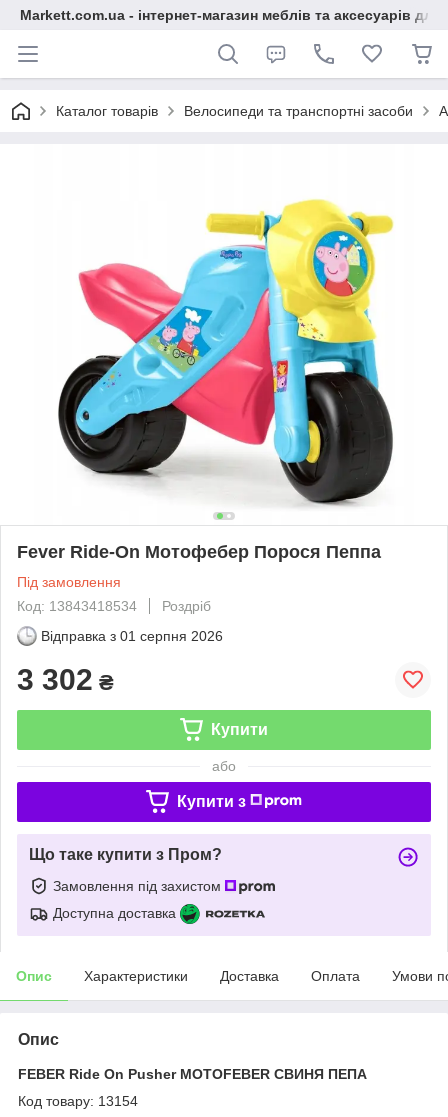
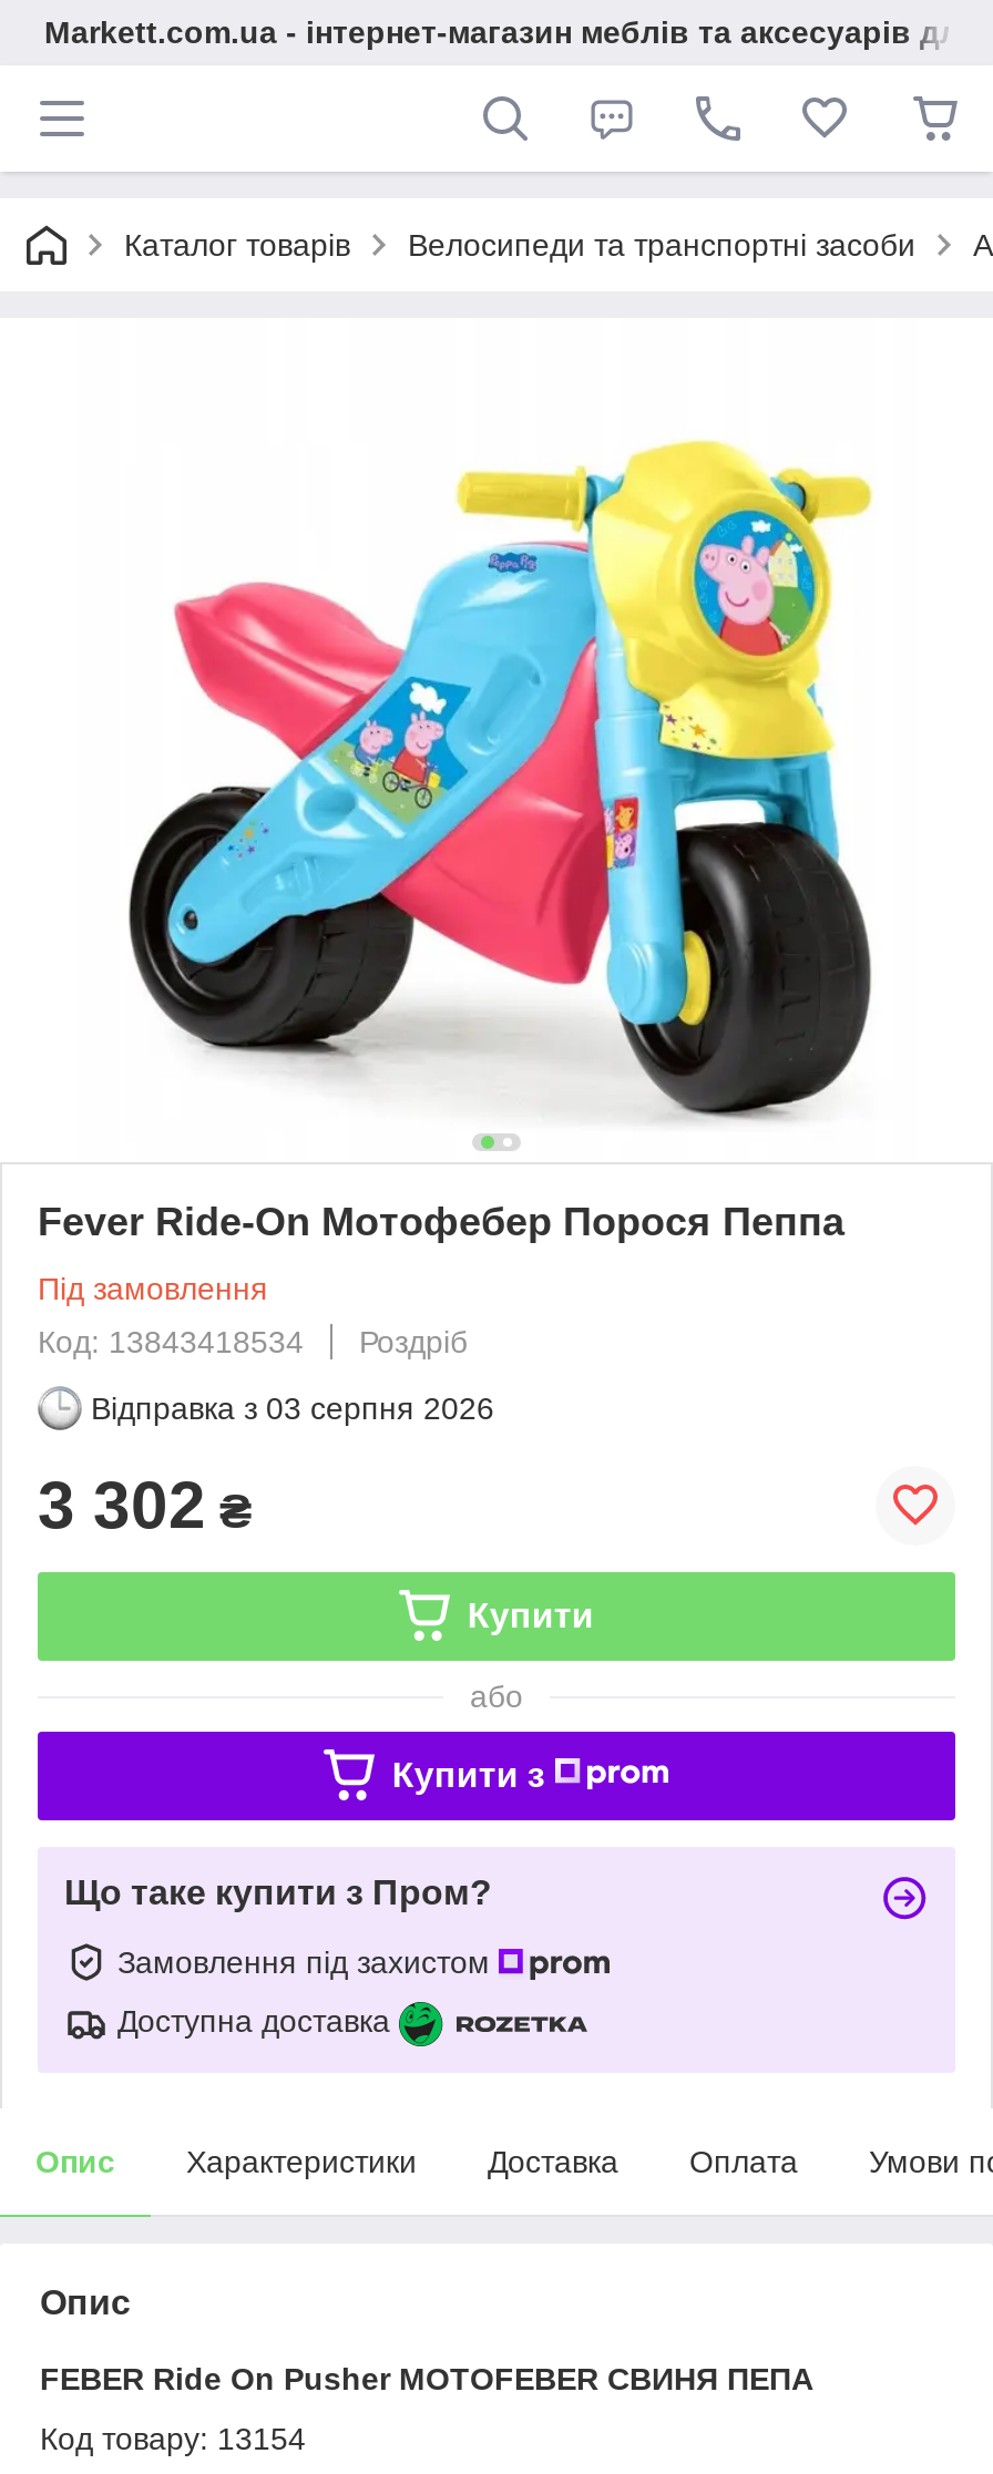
- Відправка з 01 серпня 2026
+ Відправка з 03 серпня 2026
